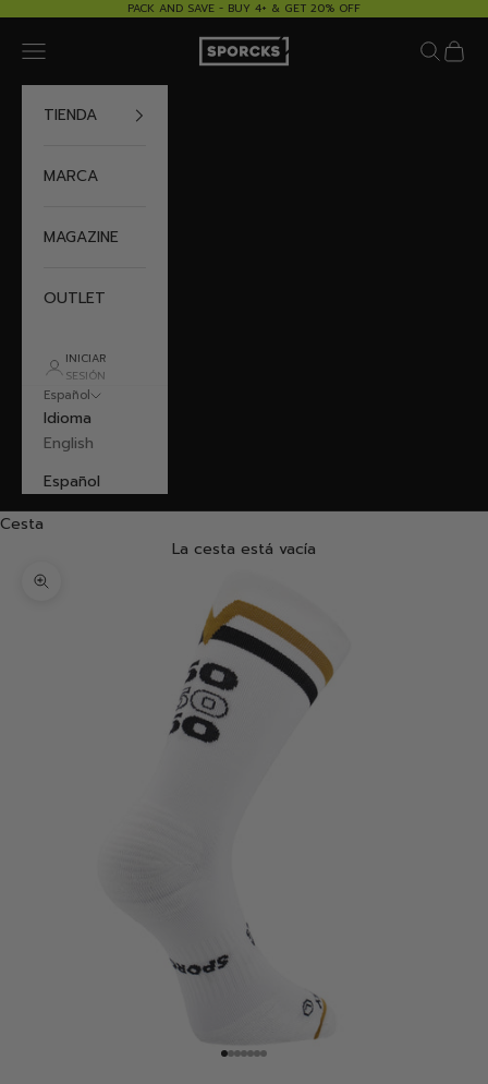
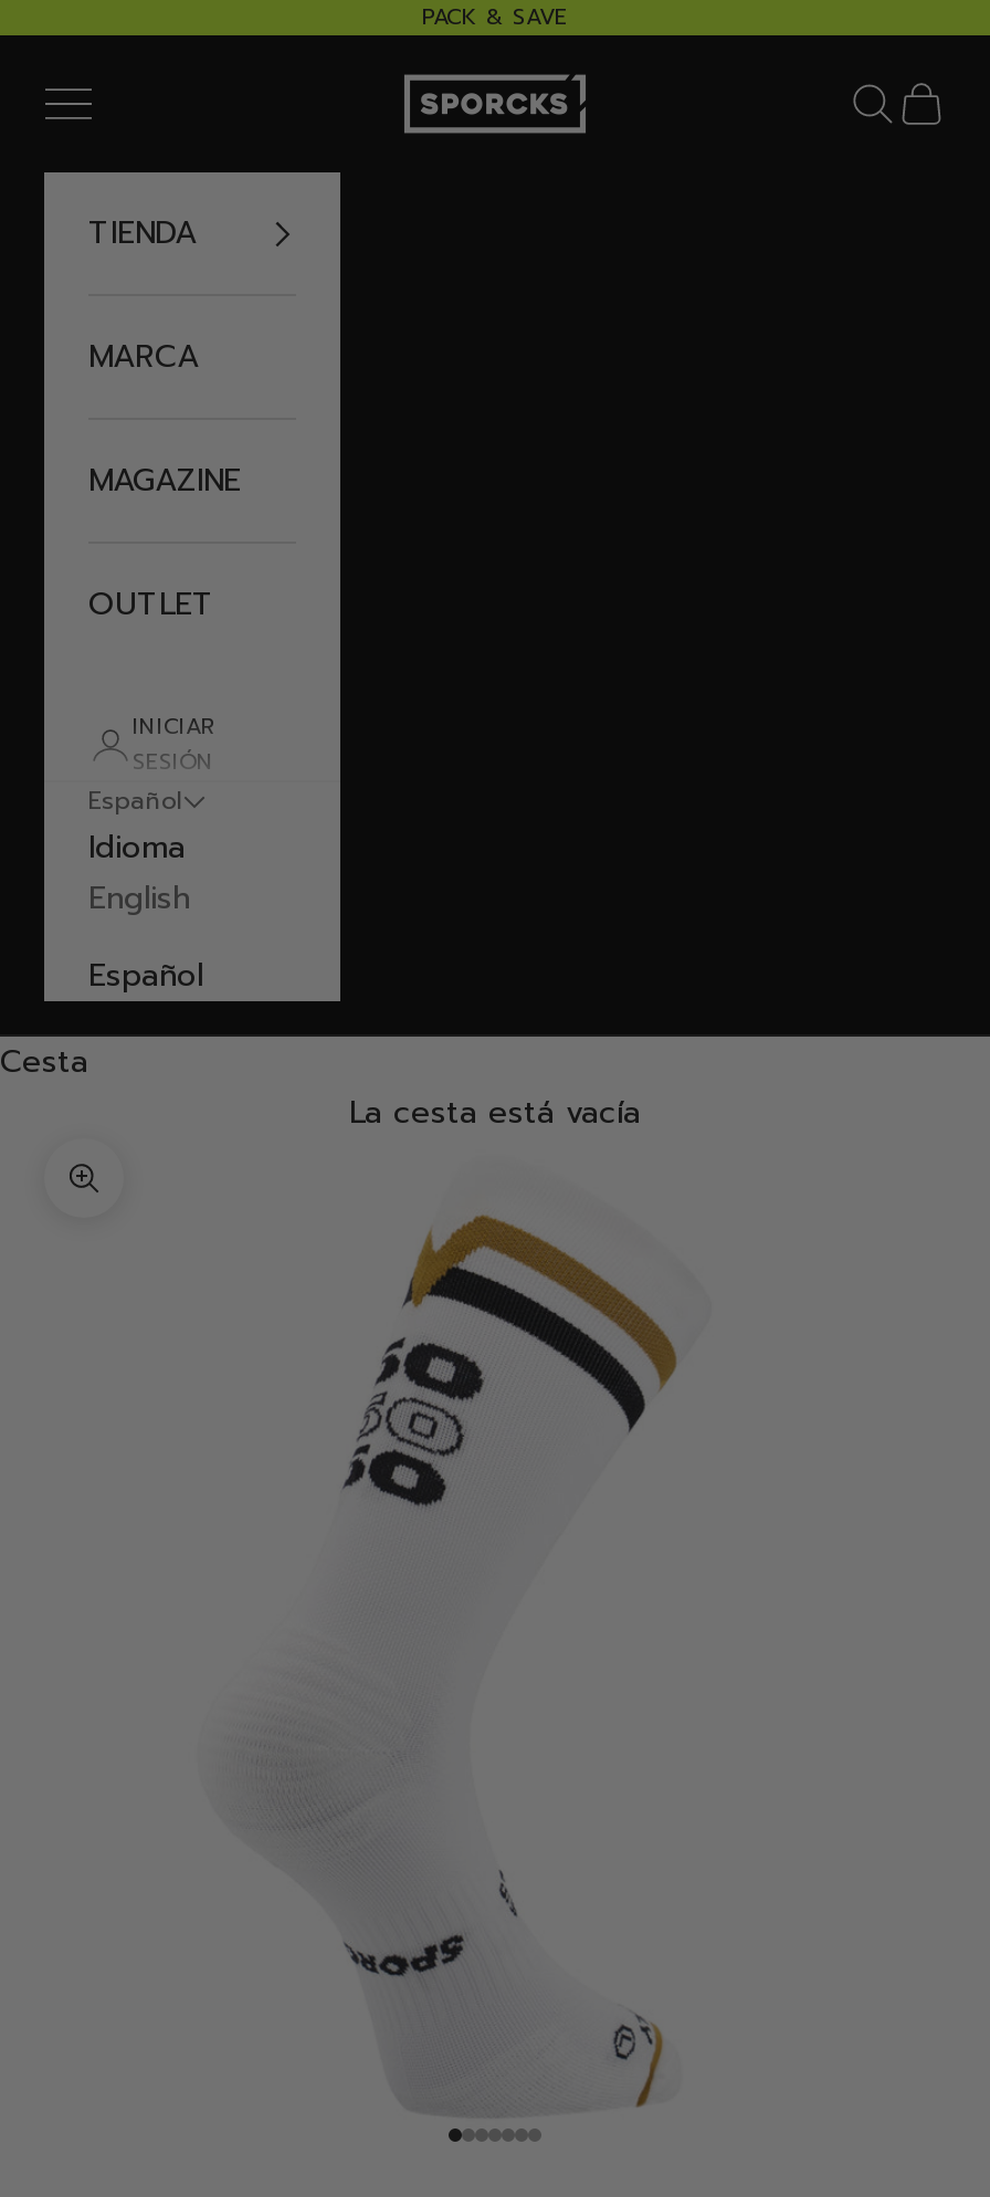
- PACK AND SAVE - BUY 4+ & GET 20% OFF
+ PACK & SAVE
